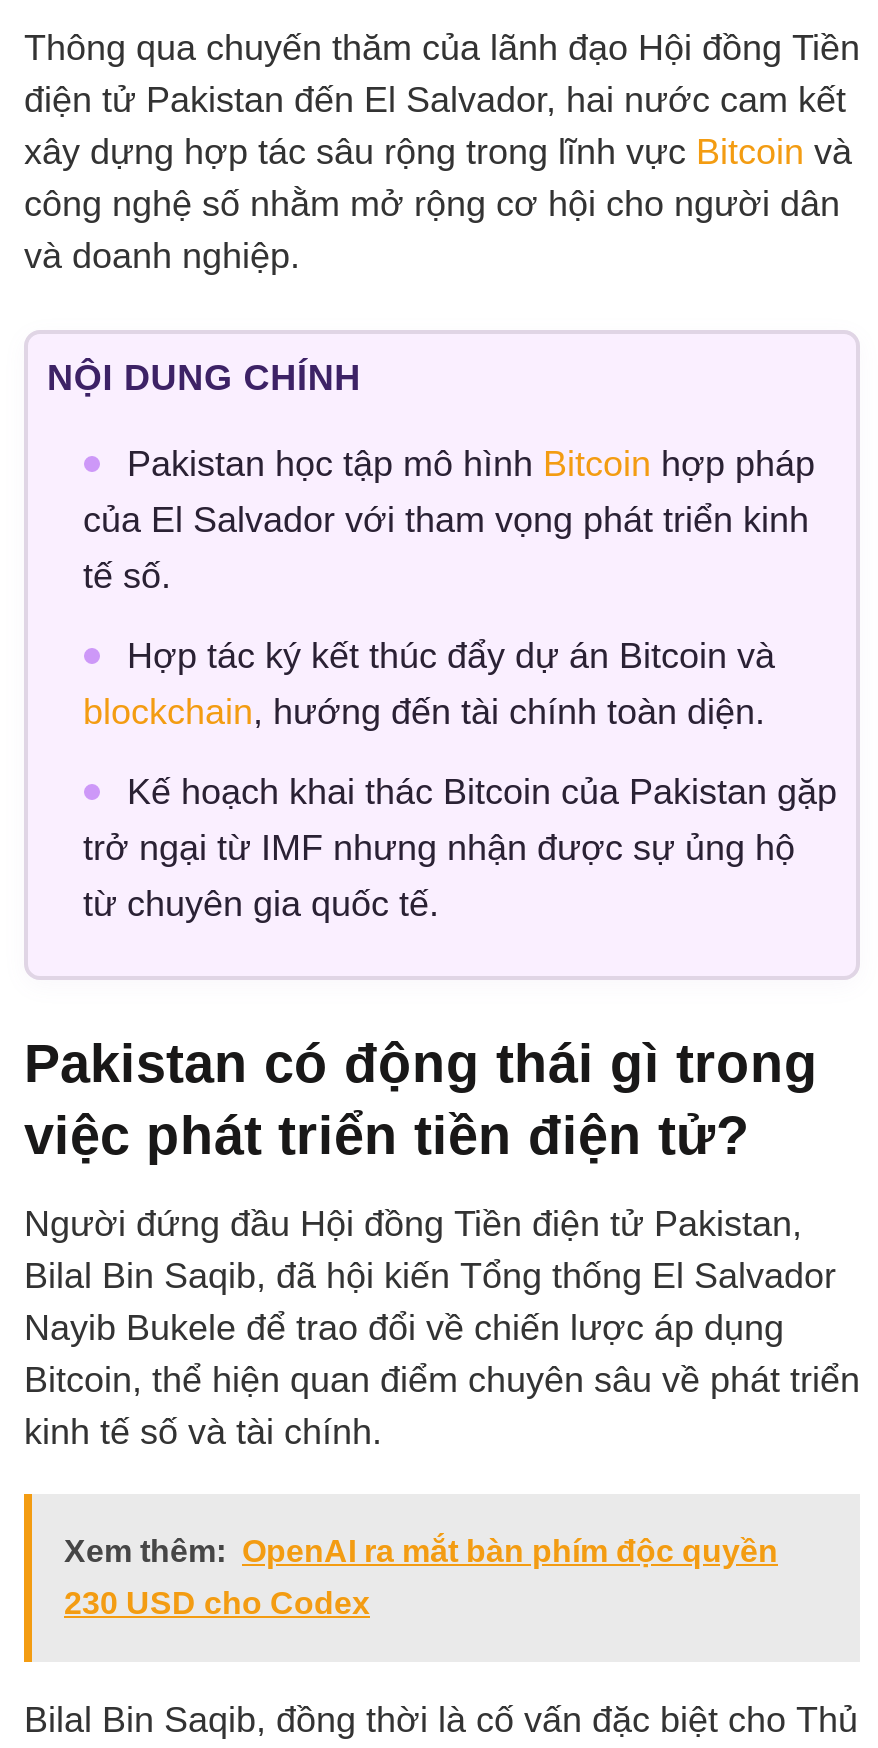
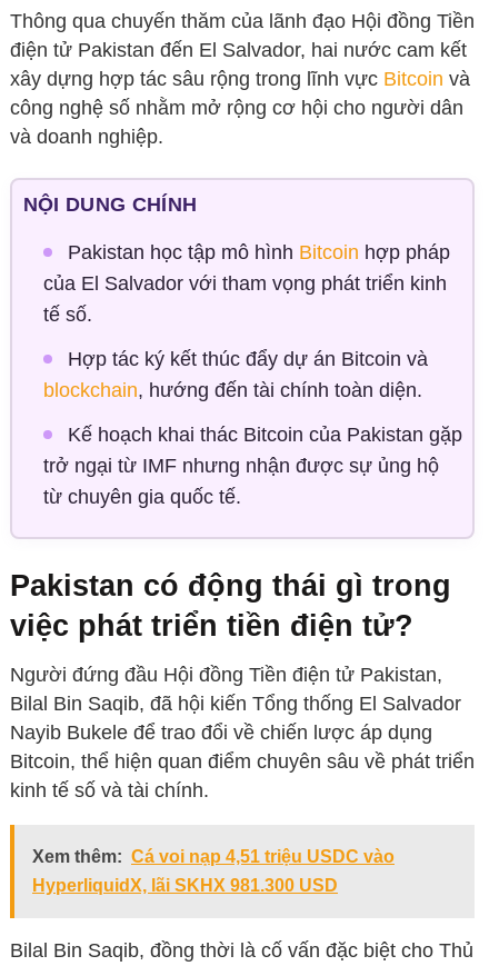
- Xem thêm: OpenAI ra mắt bàn phím độc quyền
+ Xem thêm: Cá voi nạp 4,51 triệu USDC vào

- 230 USD cho Codex
+ HyperliquidX, lãi SKHX 981.300 USD
